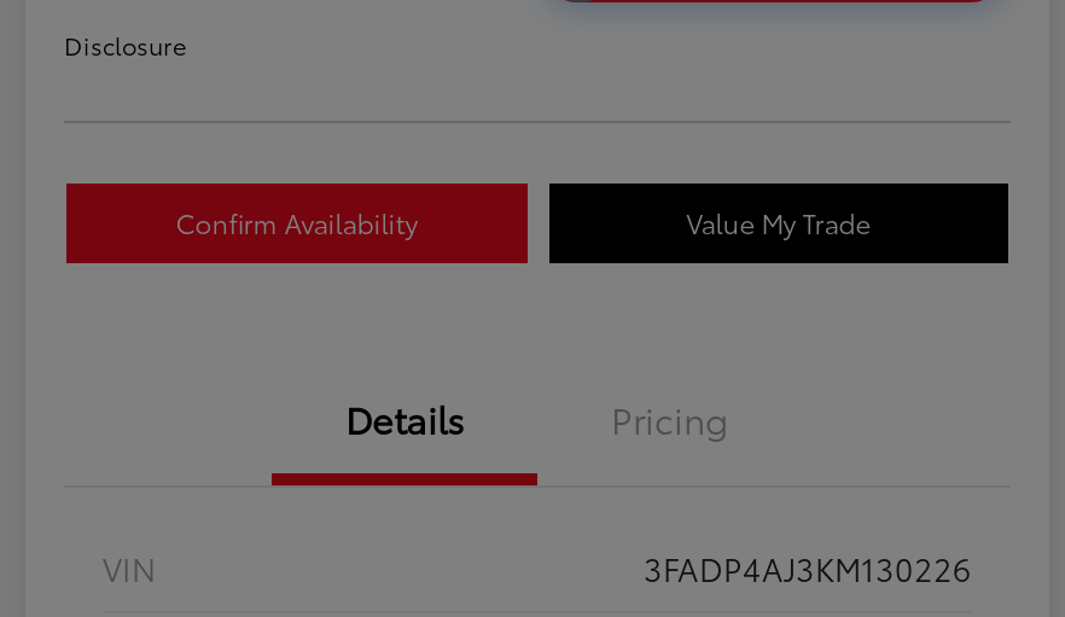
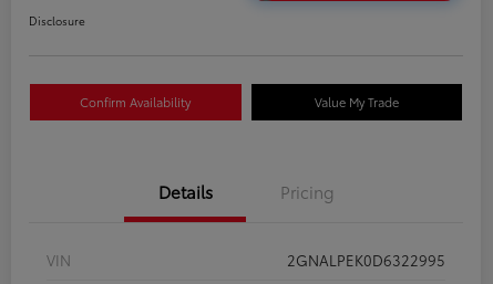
- 3FADP4AJ3KM130226
+ 2GNALPEK0D6322995
